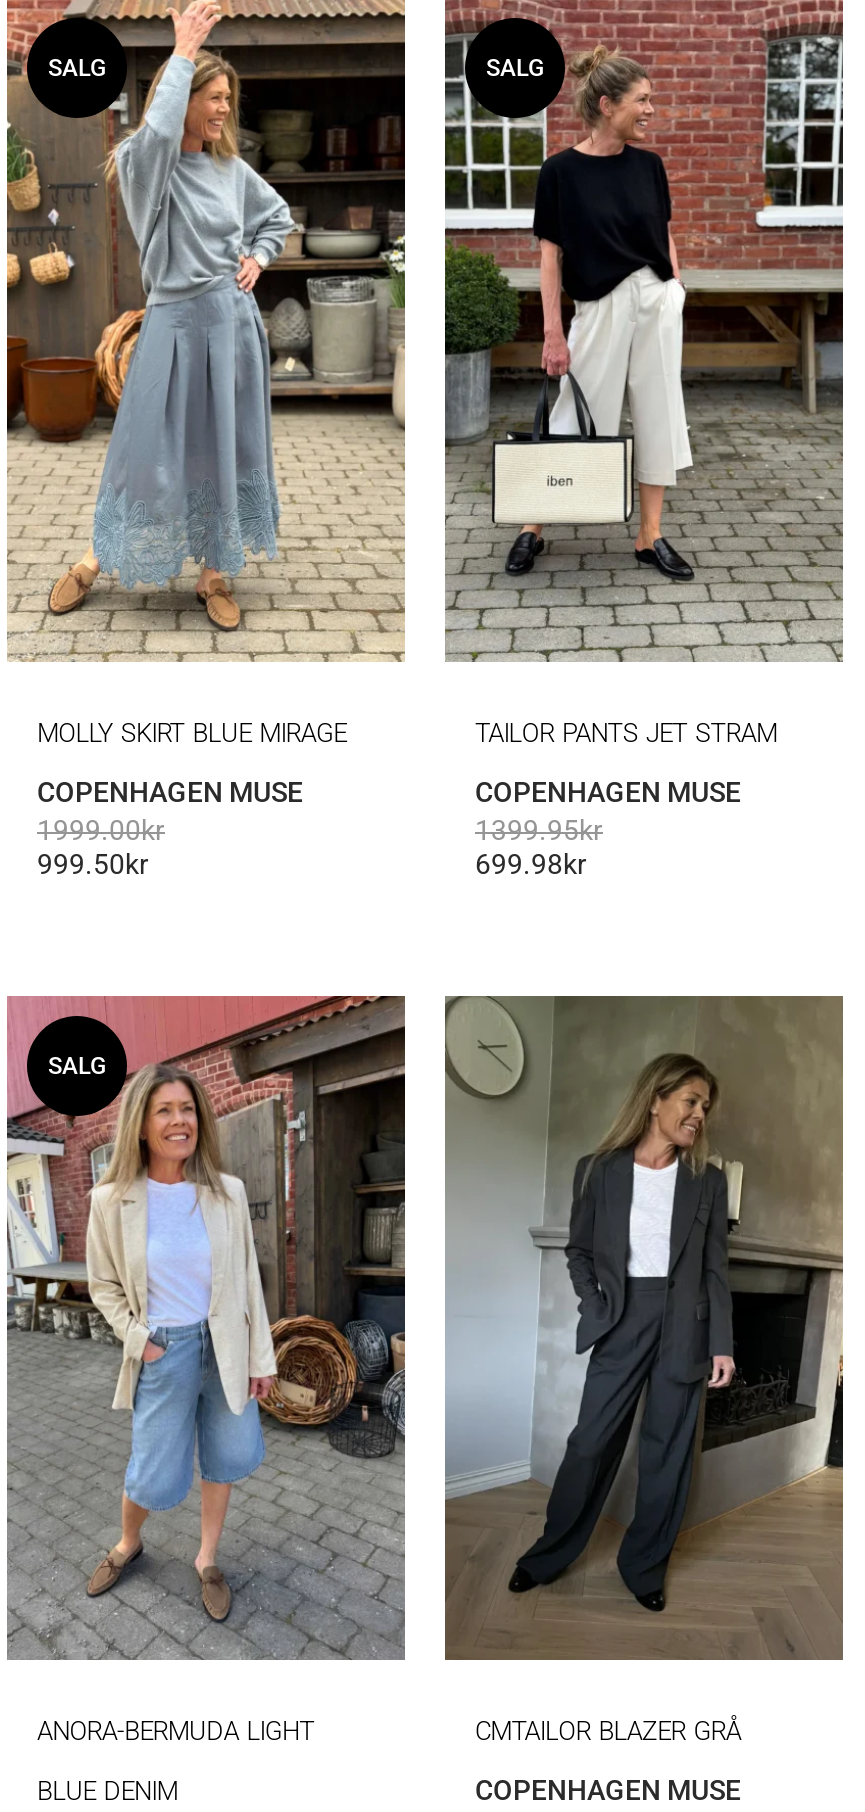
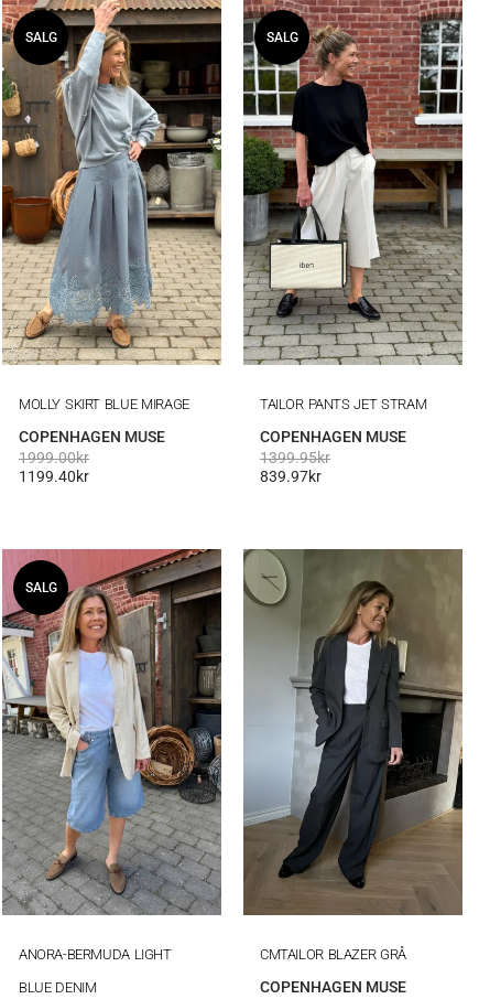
- 999.50kr
+ 1199.40kr

- 699.98kr
+ 839.97kr
